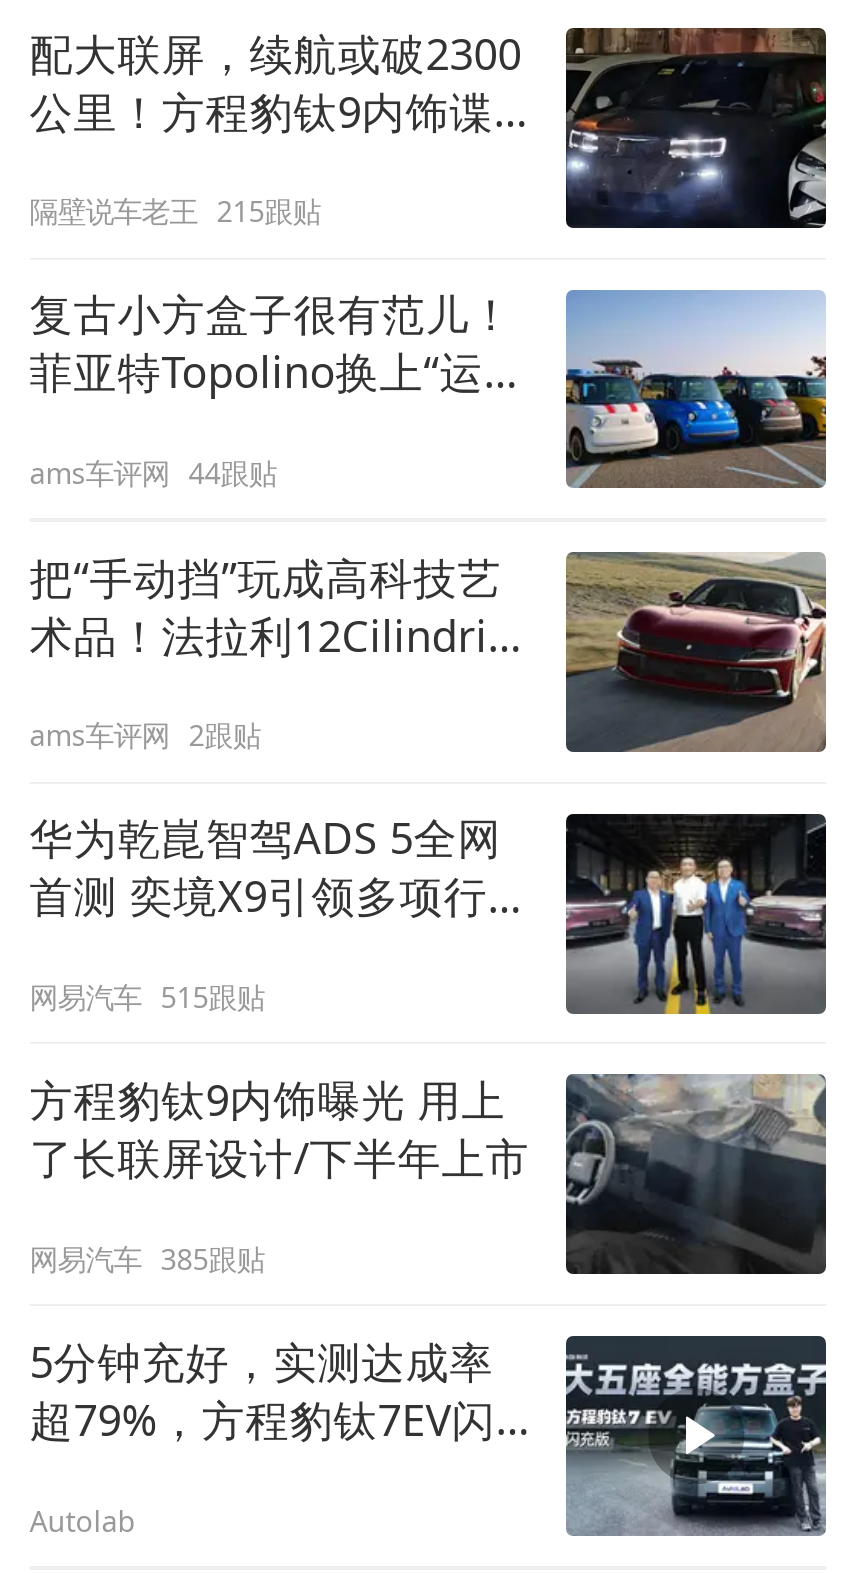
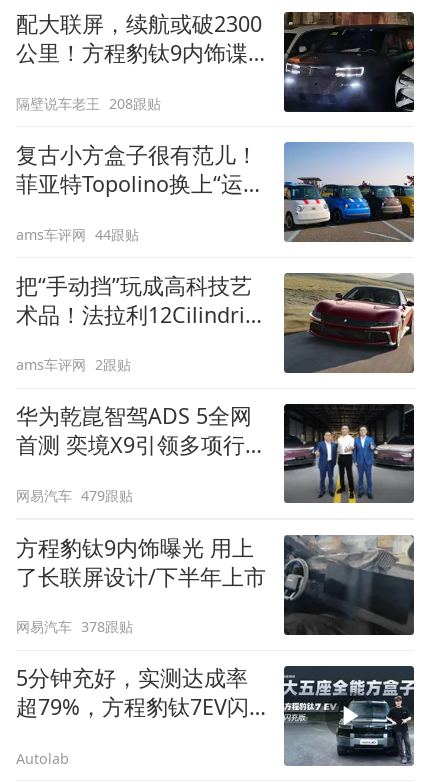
- 隔壁说车老王 215跟贴
+ 隔壁说车老王 208跟贴

- 网易汽车 515跟贴
+ 网易汽车 479跟贴

- 网易汽车 385跟贴
+ 网易汽车 378跟贴
